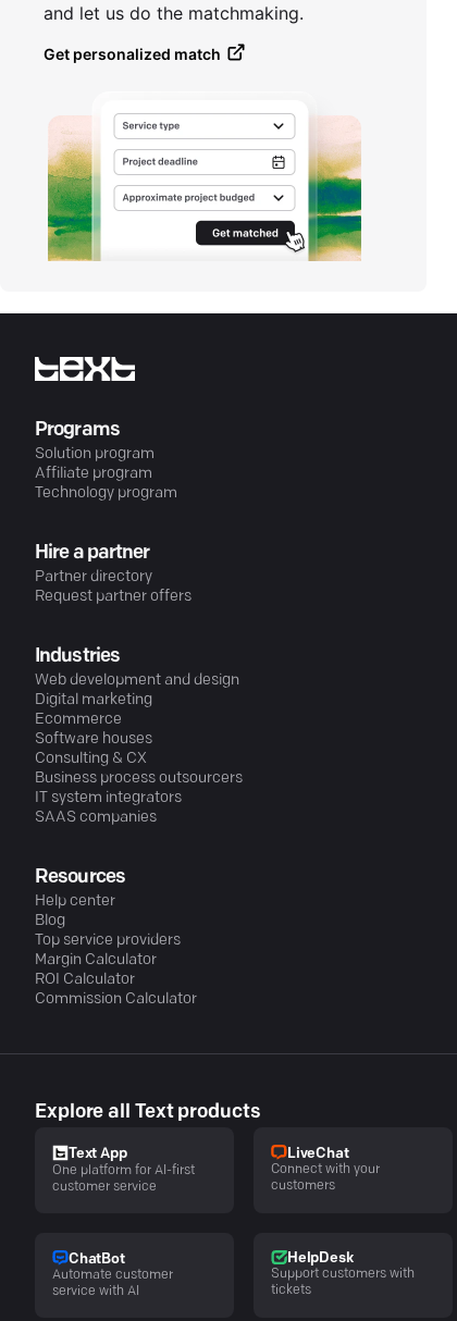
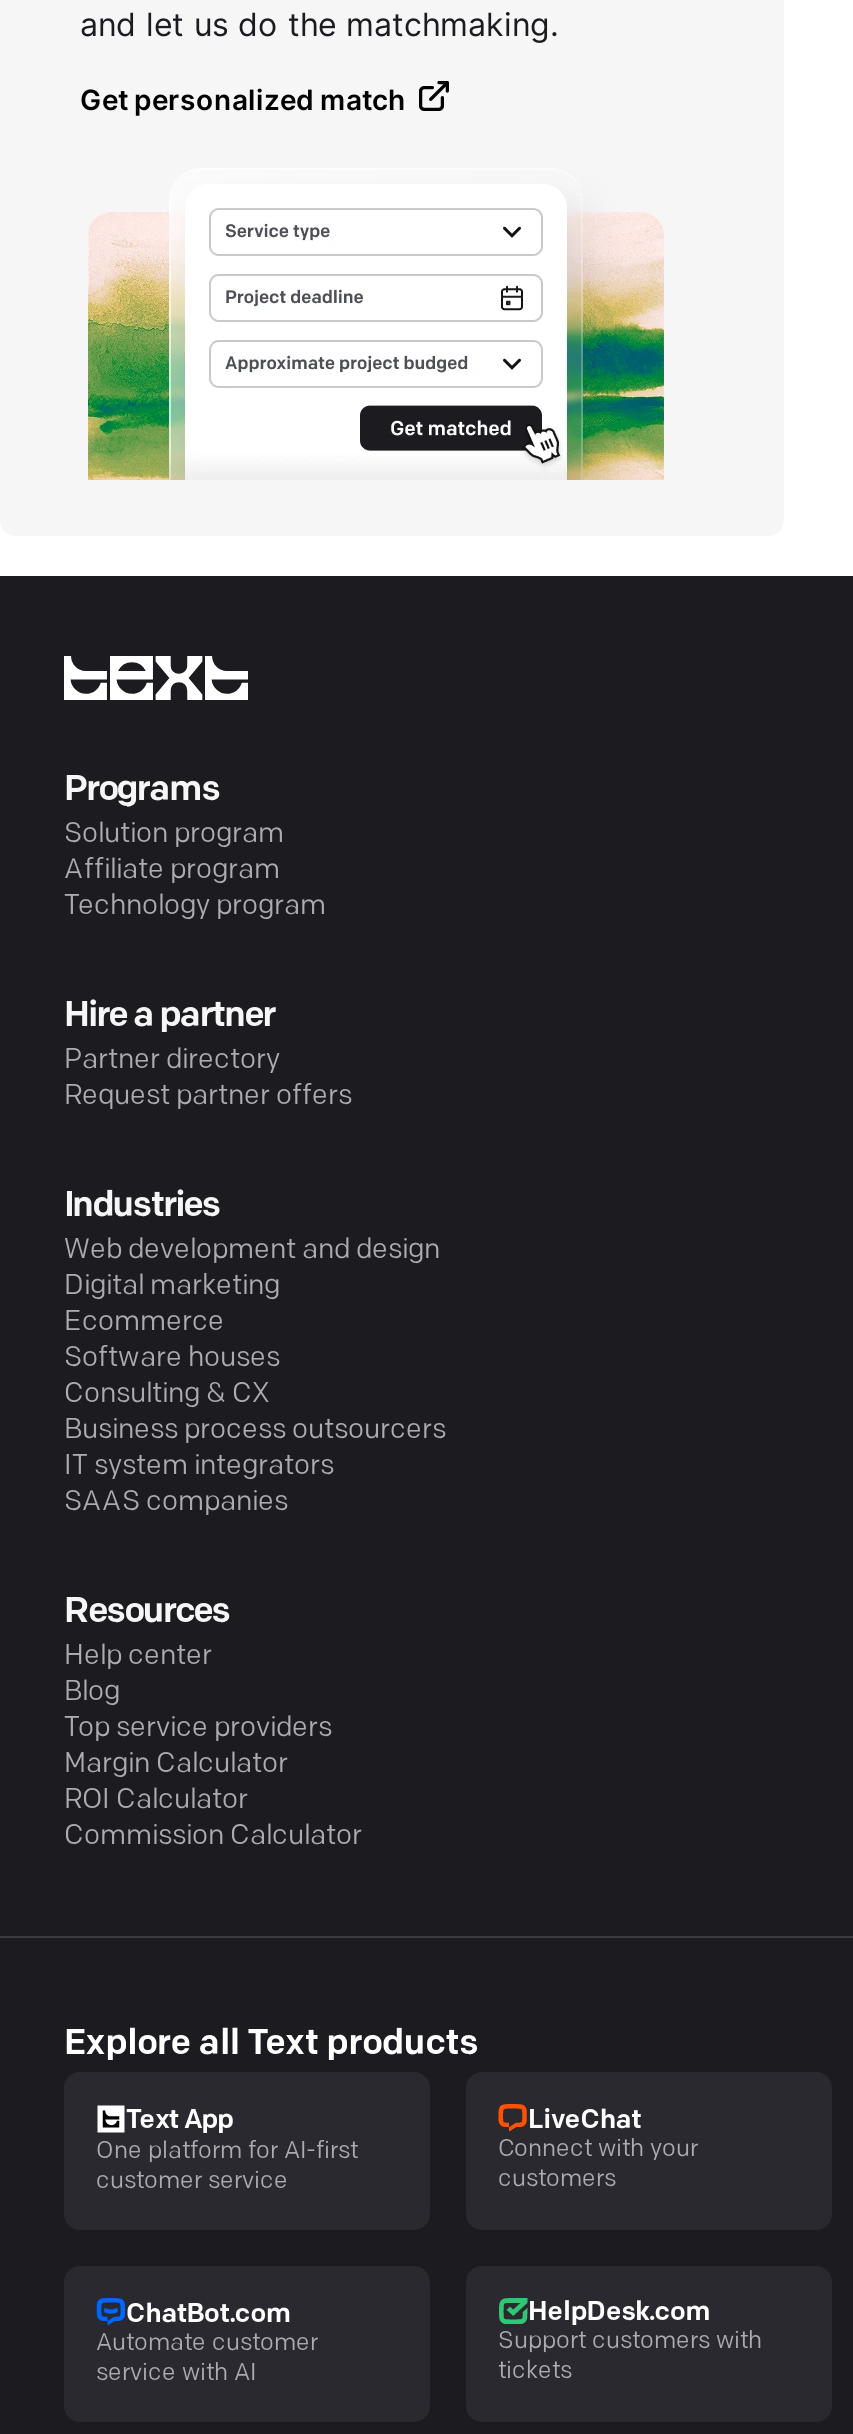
- ChatBot
+ ChatBot.com

- HelpDesk
+ HelpDesk.com
